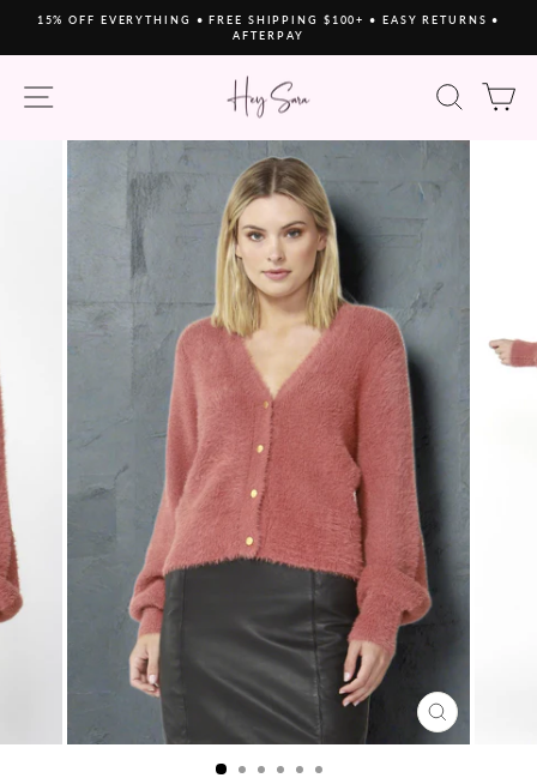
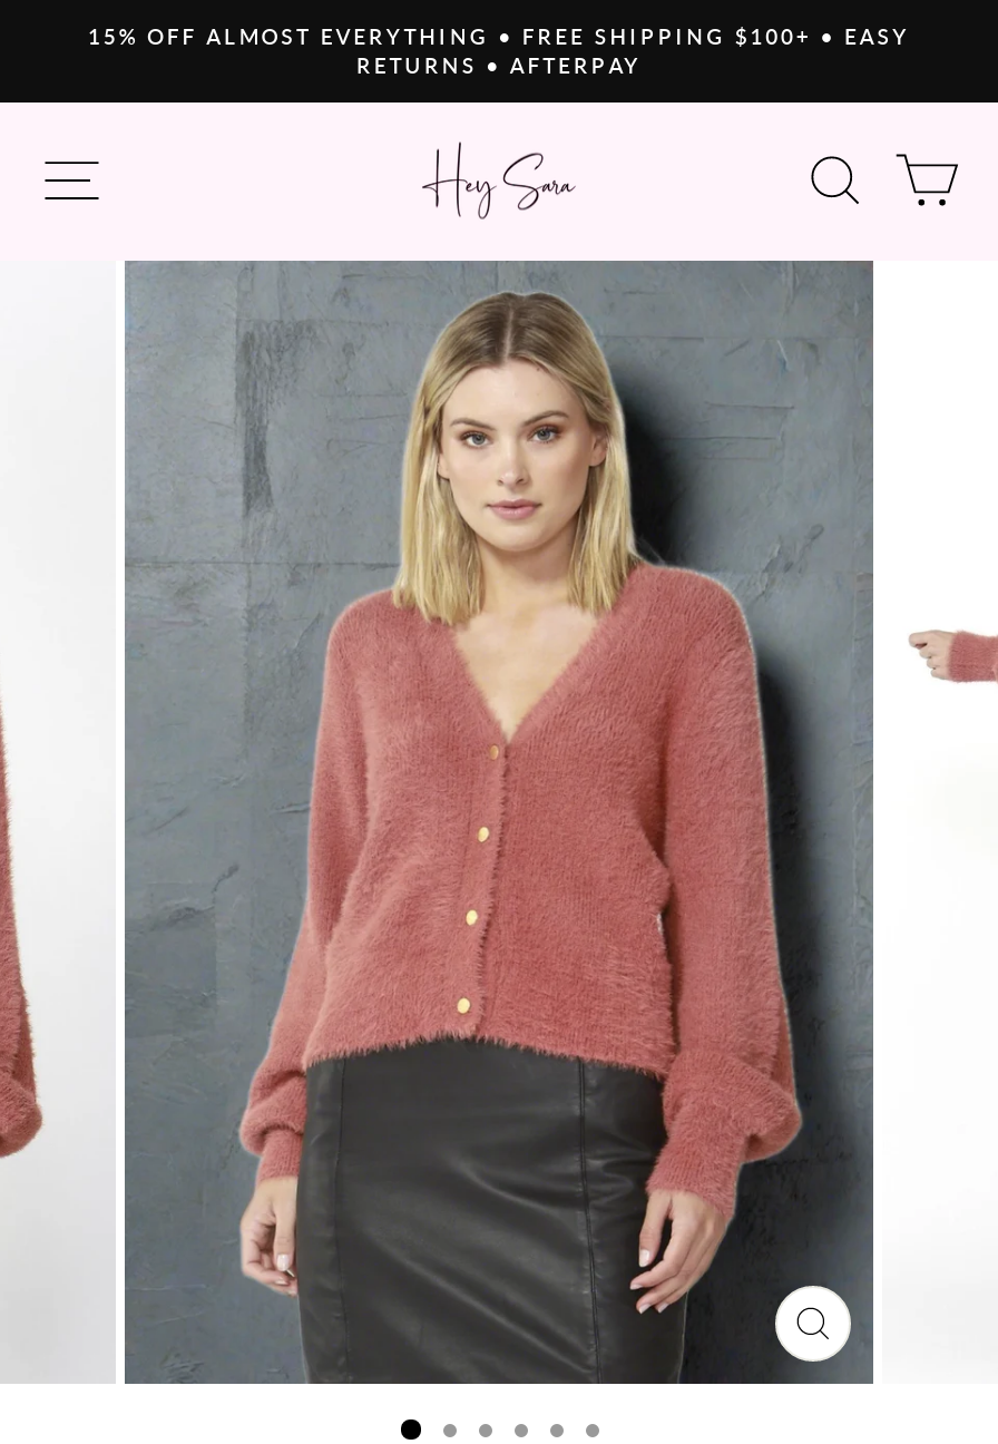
- 15% OFF EVERYTHING • FREE SHIPPING $100+ • EASY RETURNS •
- AFTERPAY
+ 15% OFF ALMOST EVERYTHING • FREE SHIPPING $100+ • EASY
+ RETURNS • AFTERPAY
